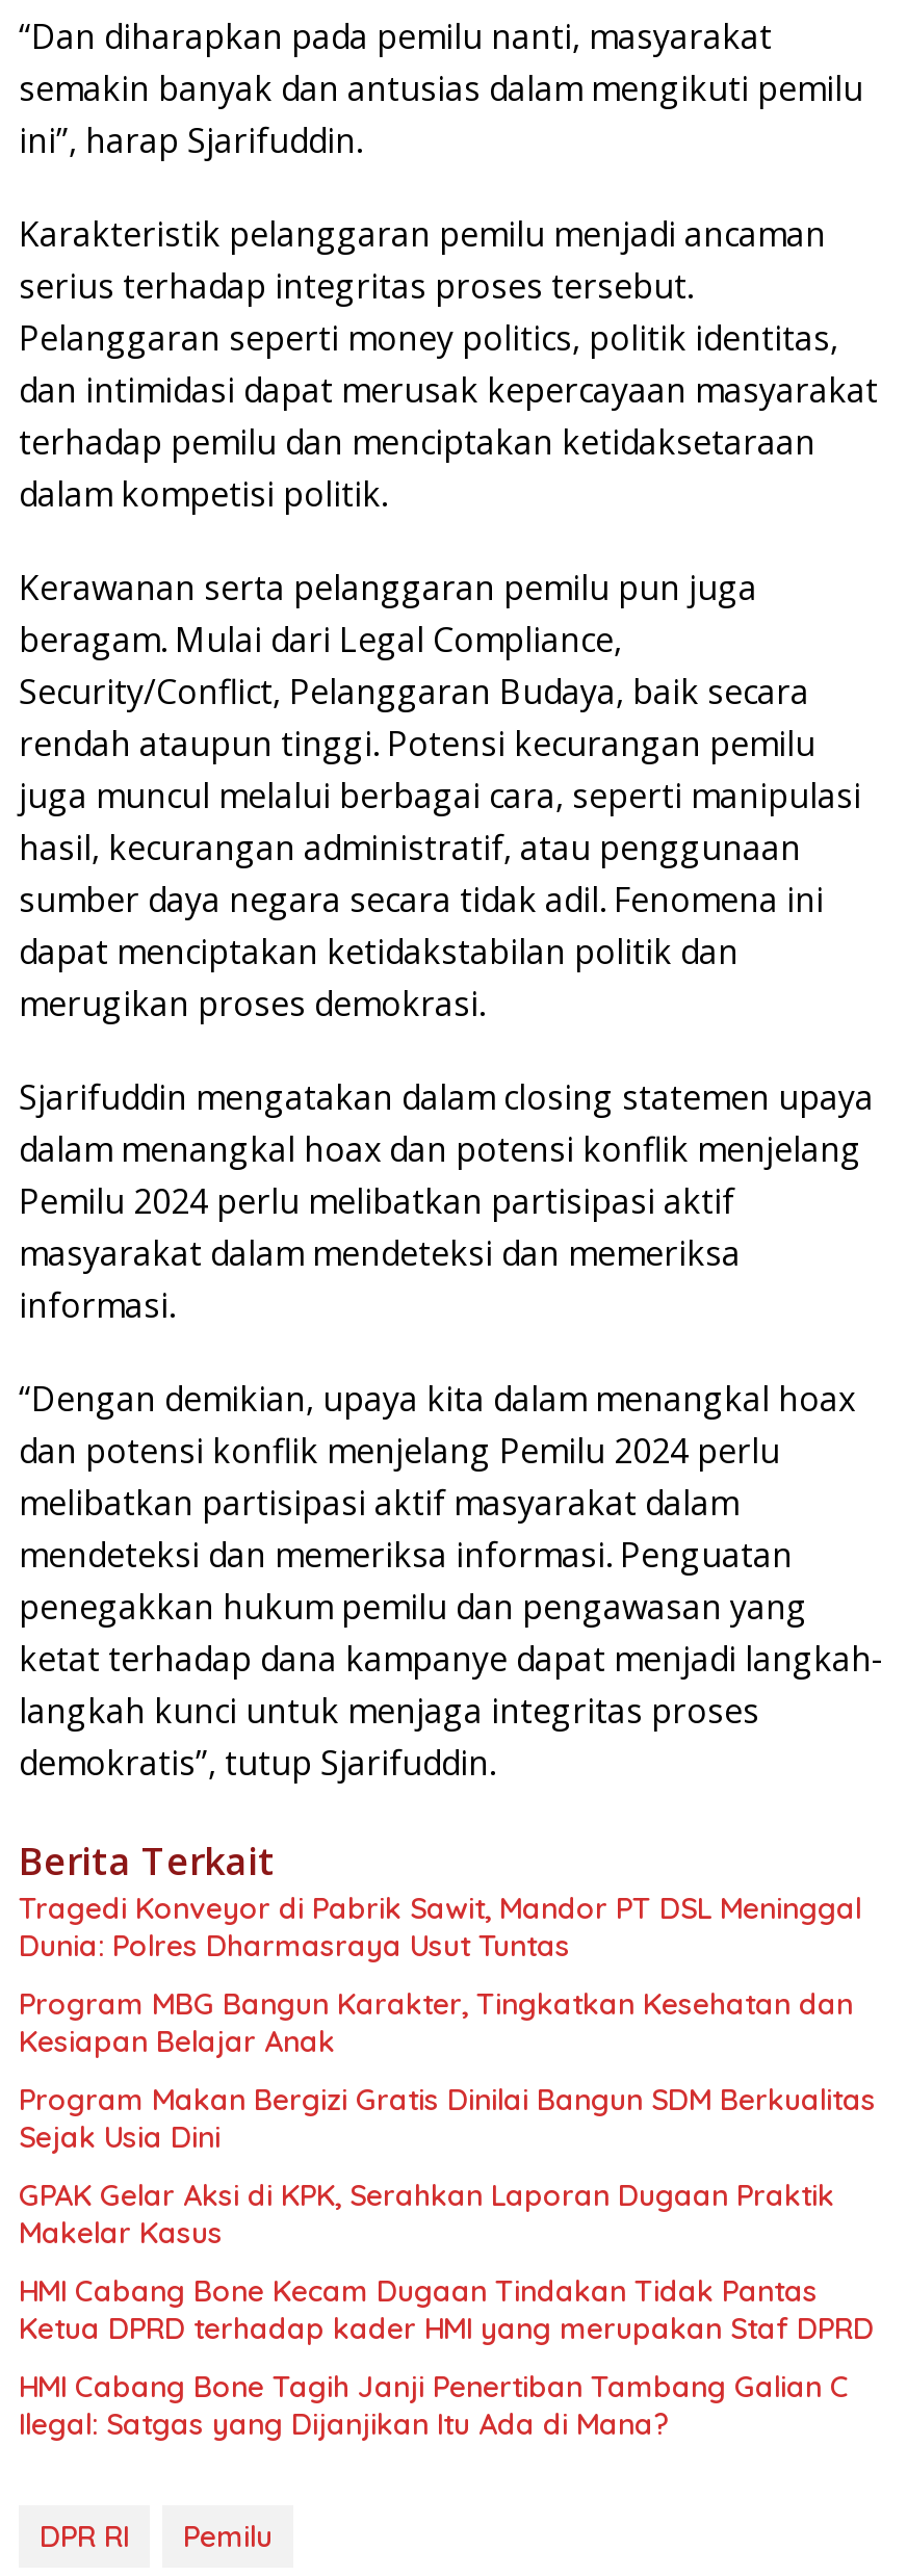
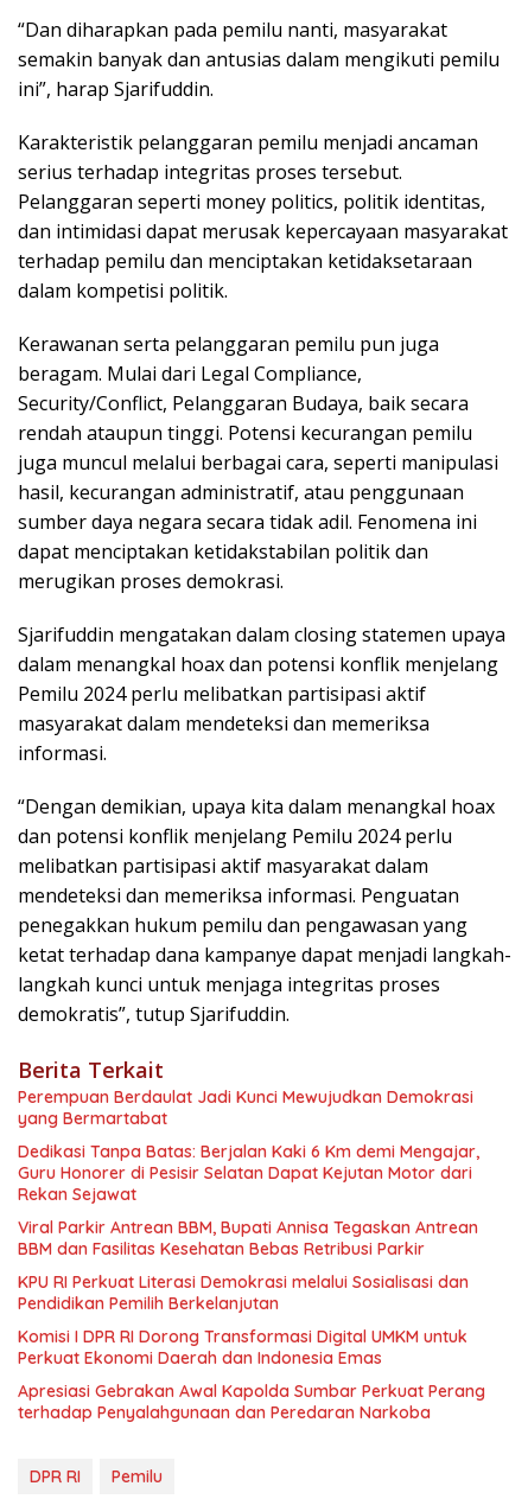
- Tragedi Konveyor di Pabrik Sawit, Mandor PT DSL Meninggal
- Dunia: Polres Dharmasraya Usut Tuntas
+ Perempuan Berdaulat Jadi Kunci Mewujudkan Demokrasi
+ yang Bermartabat

- Program MBG Bangun Karakter, Tingkatkan Kesehatan dan
- Kesiapan Belajar Anak
+ Dedikasi Tanpa Batas: Berjalan Kaki 6 Km demi Mengajar,
+ Guru Honorer di Pesisir Selatan Dapat Kejutan Motor dari
+ Rekan Sejawat

- Program Makan Bergizi Gratis Dinilai Bangun SDM Berkualitas
- Sejak Usia Dini
+ Viral Parkir Antrean BBM, Bupati Annisa Tegaskan Antrean
+ BBM dan Fasilitas Kesehatan Bebas Retribusi Parkir

- GPAK Gelar Aksi di KPK, Serahkan Laporan Dugaan Praktik
- Makelar Kasus
+ KPU RI Perkuat Literasi Demokrasi melalui Sosialisasi dan
+ Pendidikan Pemilih Berkelanjutan

- HMI Cabang Bone Kecam Dugaan Tindakan Tidak Pantas
- Ketua DPRD terhadap kader HMI yang merupakan Staf DPRD
+ Komisi I DPR RI Dorong Transformasi Digital UMKM untuk
+ Perkuat Ekonomi Daerah dan Indonesia Emas

- HMI Cabang Bone Tagih Janji Penertiban Tambang Galian C
- Ilegal: Satgas yang Dijanjikan Itu Ada di Mana?
+ Apresiasi Gebrakan Awal Kapolda Sumbar Perkuat Perang
+ terhadap Penyalahgunaan dan Peredaran Narkoba
